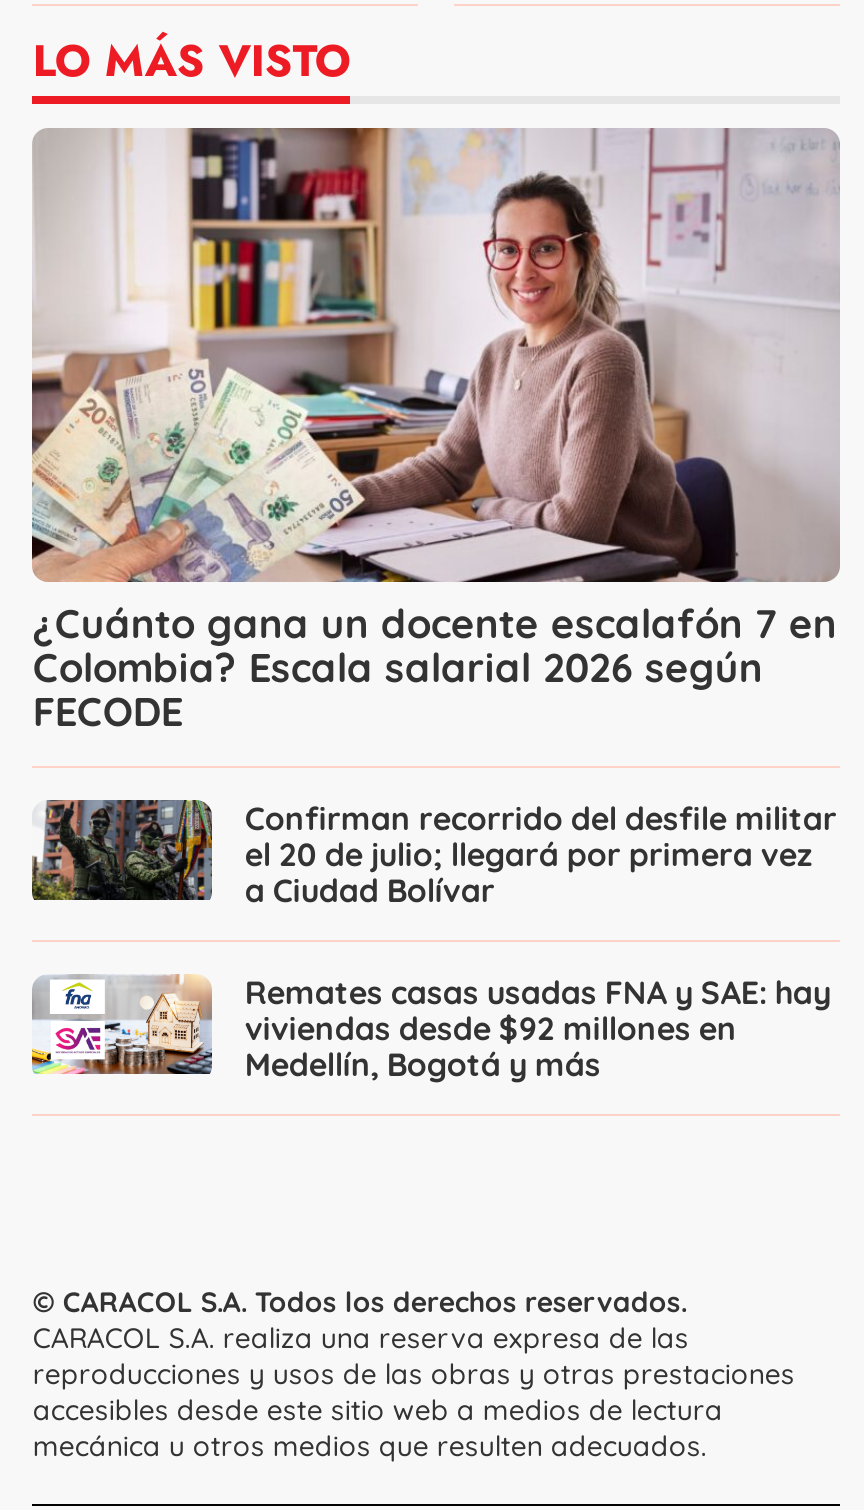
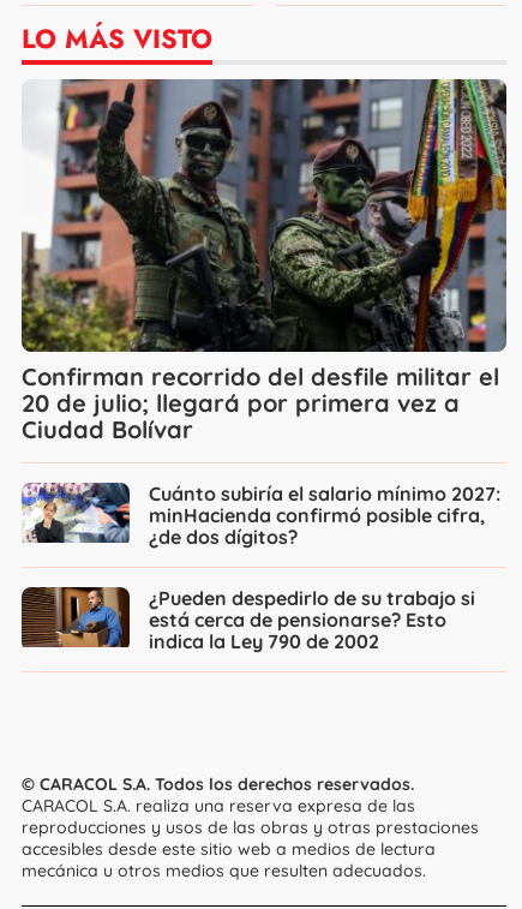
- [image]
- ¿Cuánto gana un docente escalafón 7 en
- Colombia? Escala salarial 2026 según
- FECODE
+ [image]
+ Confirman recorrido del desfile militar el
+ 20 de julio; llegará por primera vez a
+ Ciudad Bolívar

- [image]
- Confirman recorrido del desfile militar
- el 20 de julio; llegará por primera vez
- a Ciudad Bolívar
+ [image]
+ Cuánto subiría el salario mínimo 2027:
+ minHacienda confirmó posible cifra,
+ ¿de dos dígitos?

- [image]
- Remates casas usadas FNA y SAE: hay
- viviendas desde $92 millones en
- Medellín, Bogotá y más
+ [image]
+ ¿Pueden despedirlo de su trabajo si
+ está cerca de pensionarse? Esto
+ indica la Ley 790 de 2002
